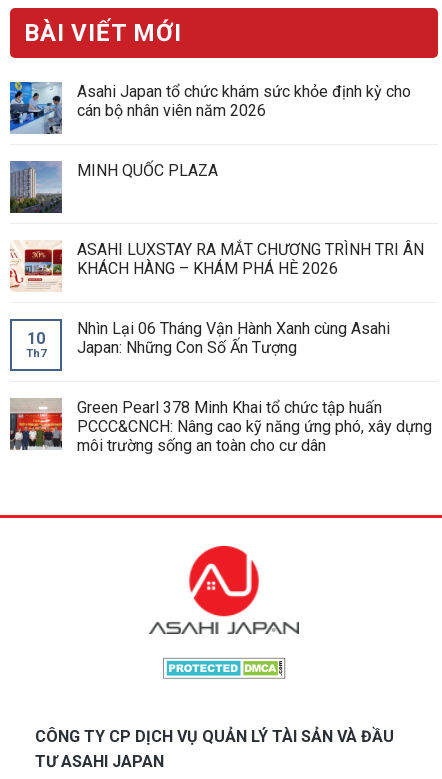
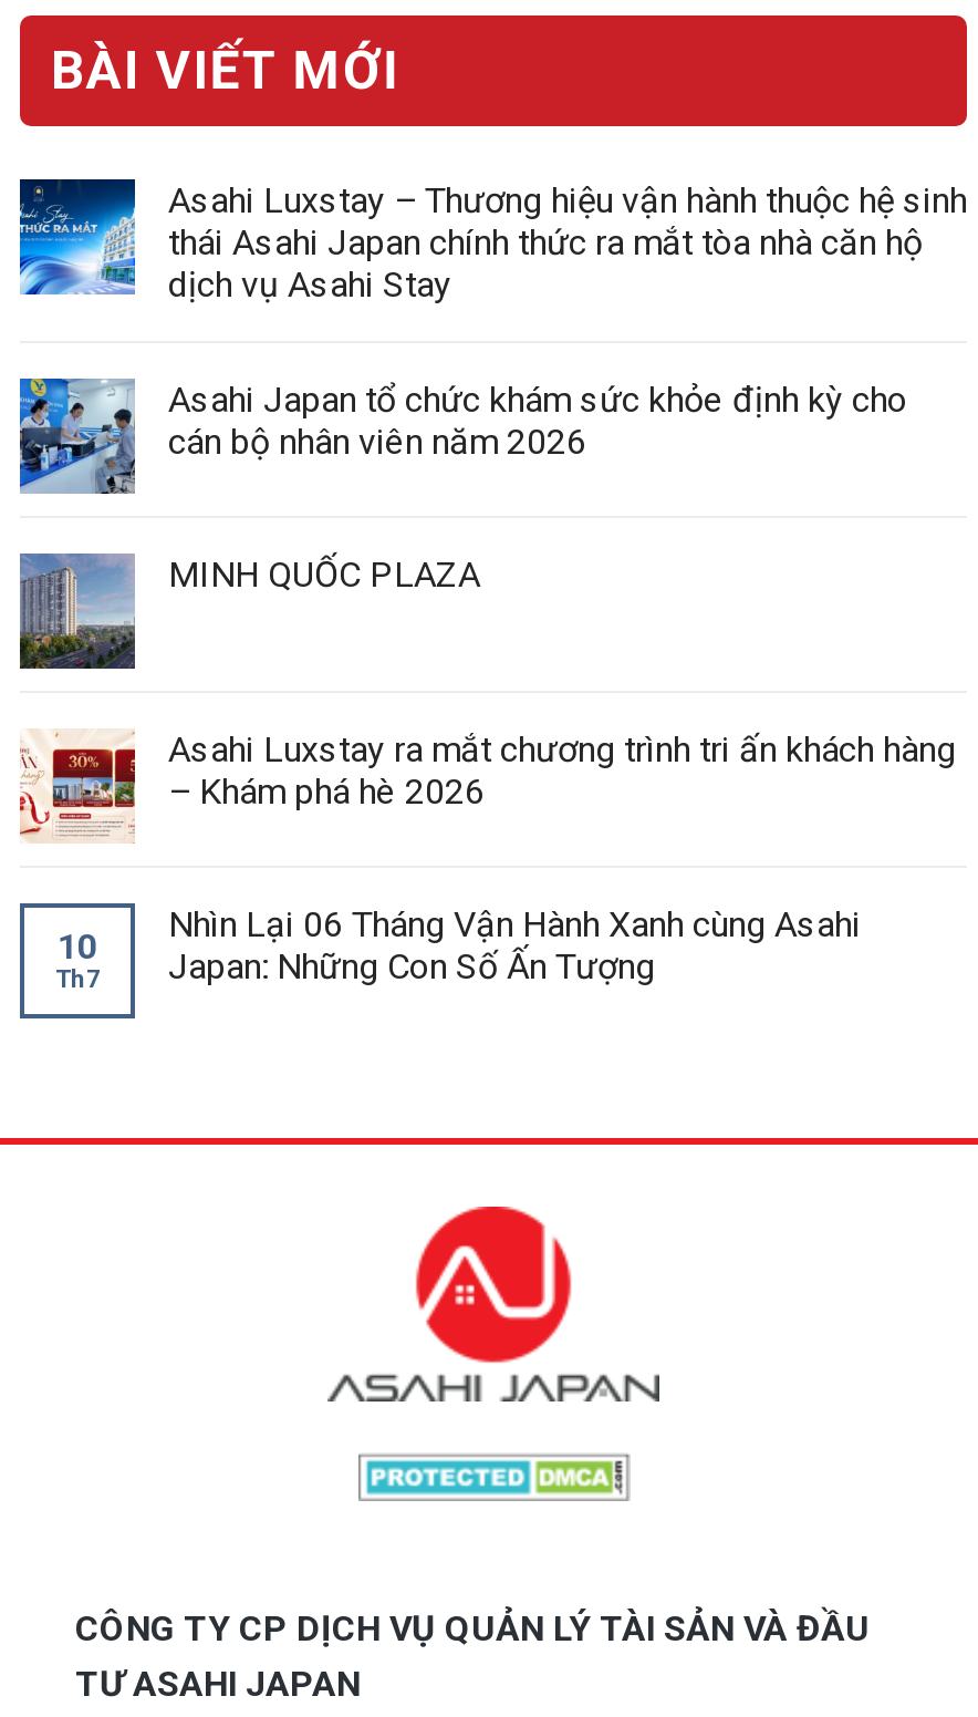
+ [image]
+ Asahi Luxstay – Thương hiệu vận hành thuộc hệ sinh
+ thái Asahi Japan chính thức ra mắt tòa nhà căn hộ
+ dịch vụ Asahi Stay

moved down: [image] | Asahi Japan tổ chức khám sức khỏe định kỳ cho | cán bộ nhân viên năm 2026 | MINH QUỐC PLAZA

moved down: [image]

moved down: [image] | 10 | Th7 | Nhìn Lại 06 Tháng Vận Hành Xanh cùng Asahi | Japan: Những Con Số Ấn Tượng

- ASAHI LUXSTAY RA MẮT CHƯƠNG TRÌNH TRI ÂN
- KHÁCH HÀNG – KHÁM PHÁ HÈ 2026
+ Asahi Luxstay ra mắt chương trình tri ấn khách hàng
+ – Khám phá hè 2026

- [image]
- Green Pearl 378 Minh Khai tổ chức tập huấn
- PCCC&CNCH: Nâng cao kỹ năng ứng phó, xây dựng
- môi trường sống an toàn cho cư dân
